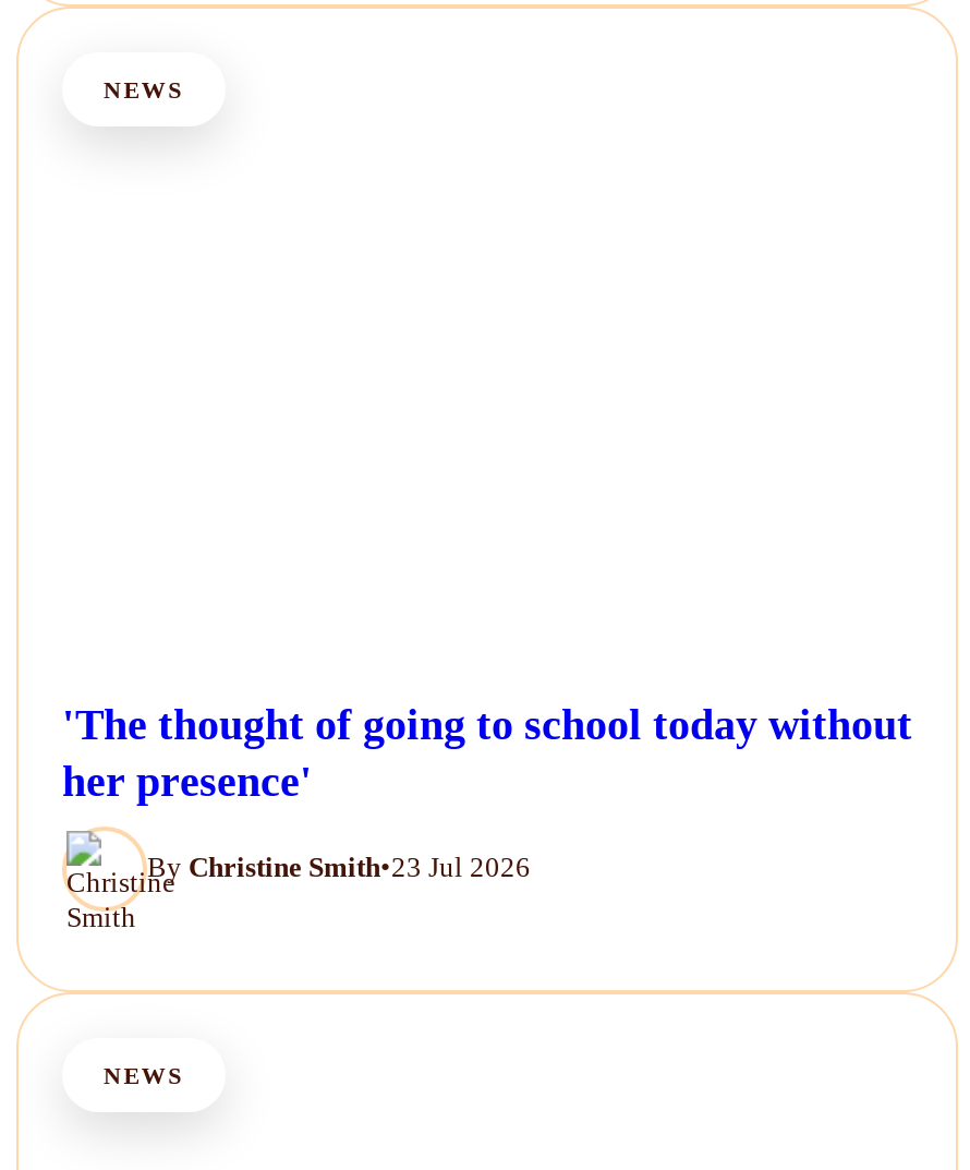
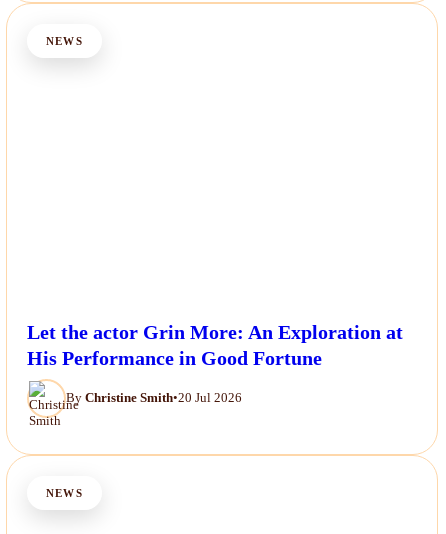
- 'The thought of going to school today without
- her presence'
+ Let the actor Grin More: An Exploration at
+ His Performance in Good Fortune

- By Christine Smith•23 Jul 2026
+ By Christine Smith•20 Jul 2026
